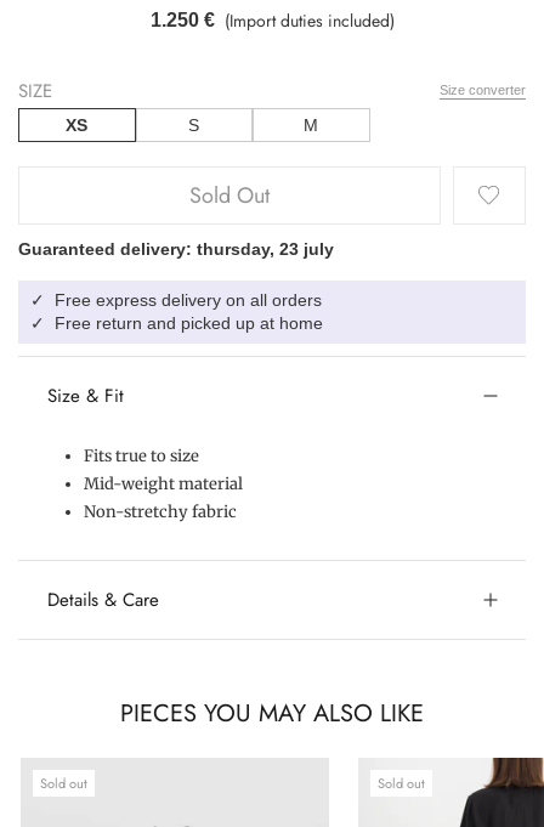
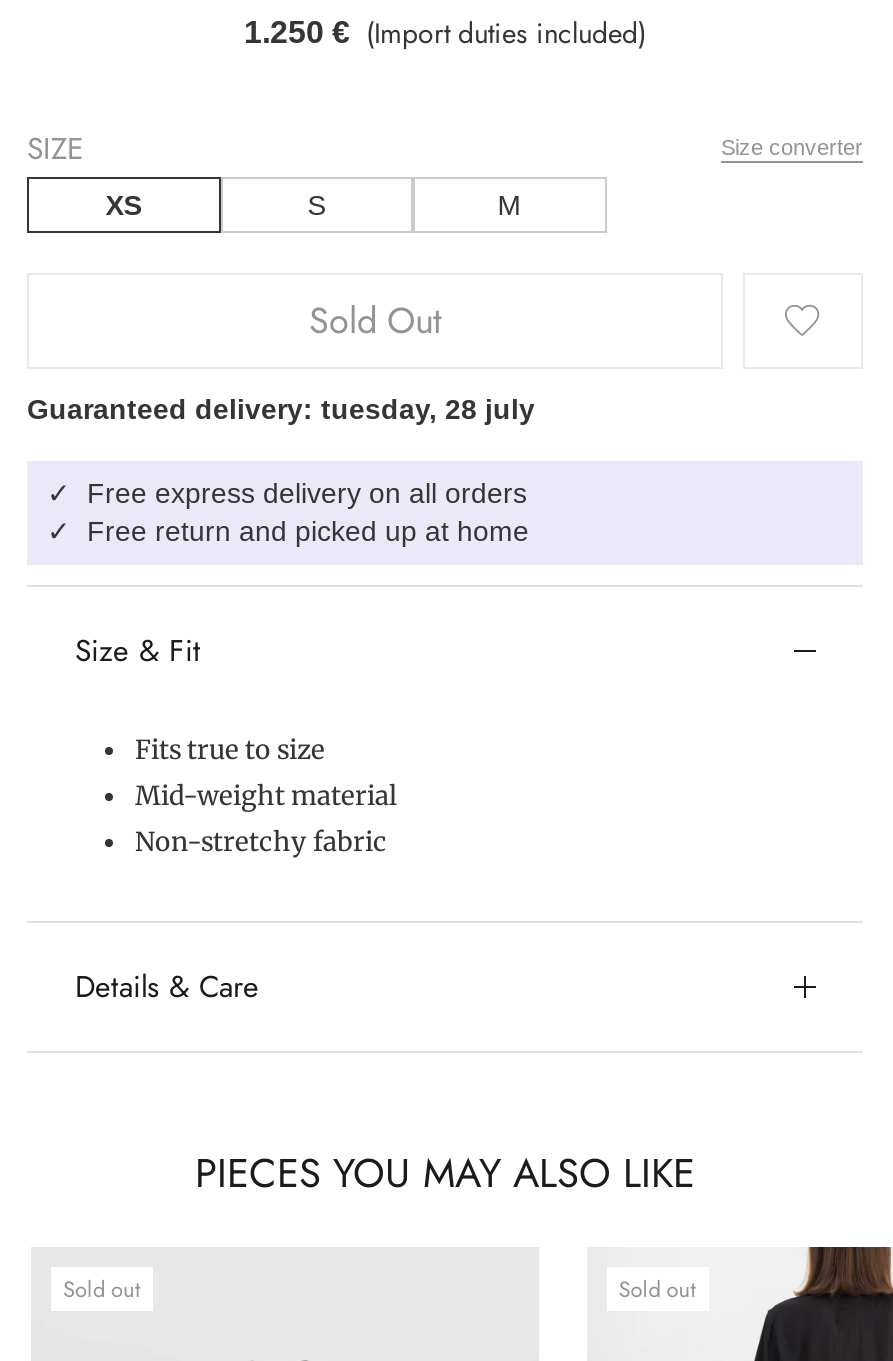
- Guaranteed delivery: thursday, 23 july
+ Guaranteed delivery: tuesday, 28 july
